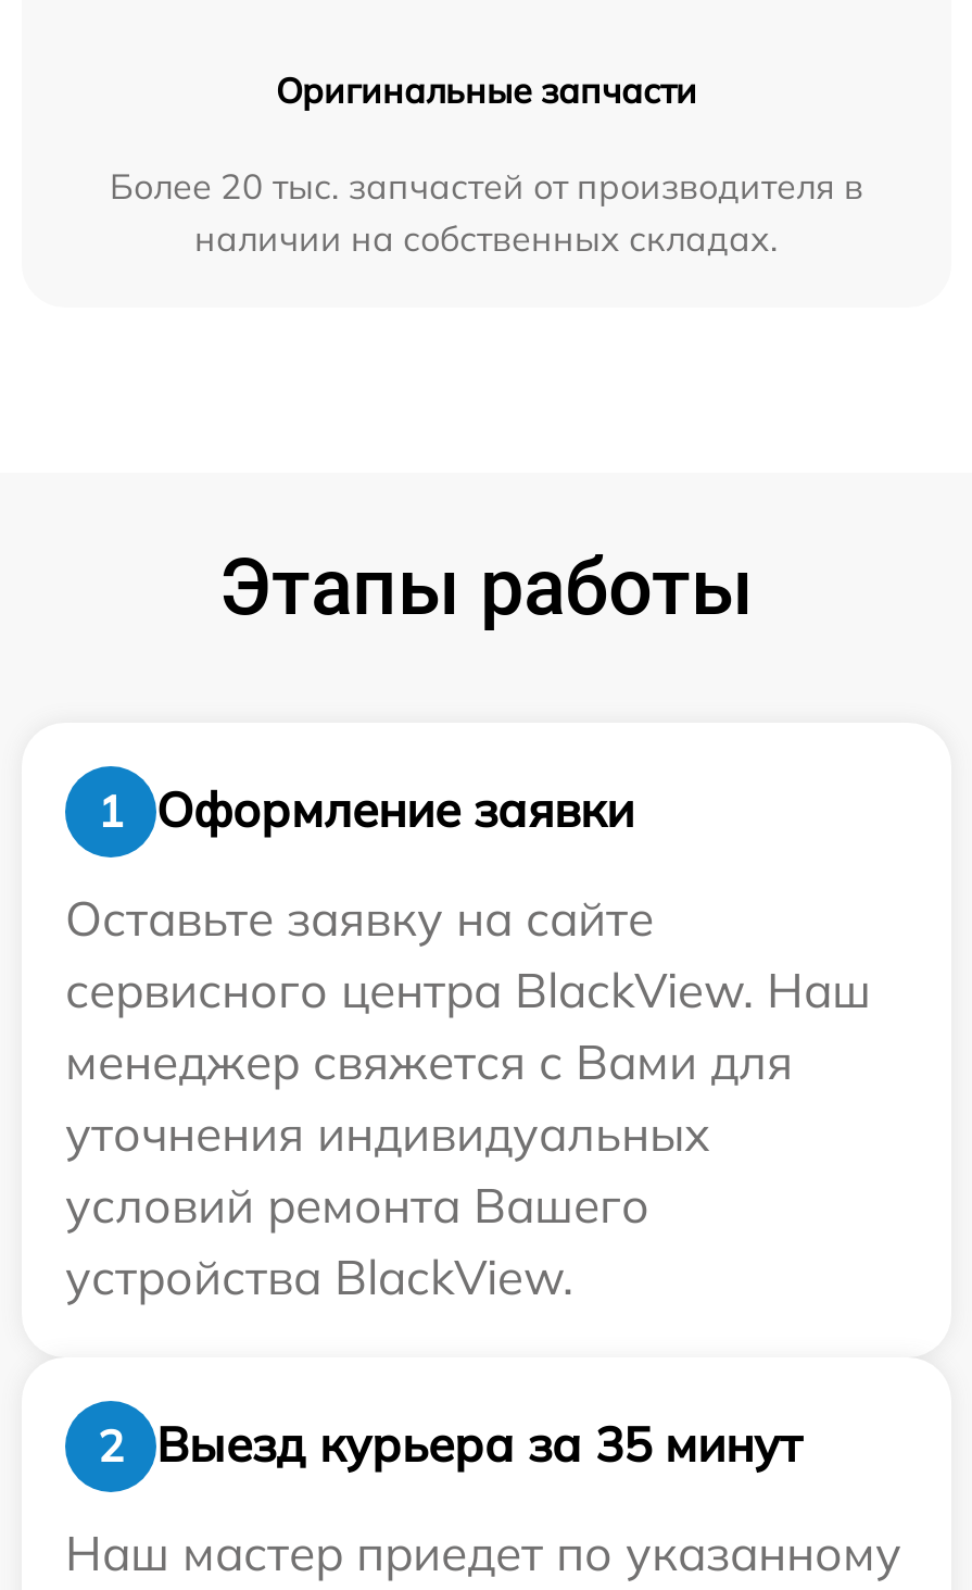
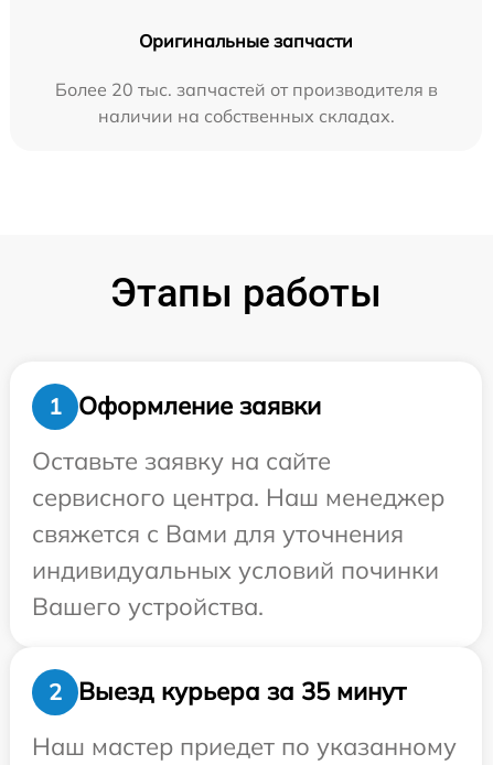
- сервисного центра BlackView. Наш
- менеджер свяжется с Вами для
- уточнения индивидуальных
- условий ремонта Вашего
- устройства BlackView.
+ сервисного центра. Наш менеджер
+ свяжется с Вами для уточнения
+ индивидуальных условий починки
+ Вашего устройства.
